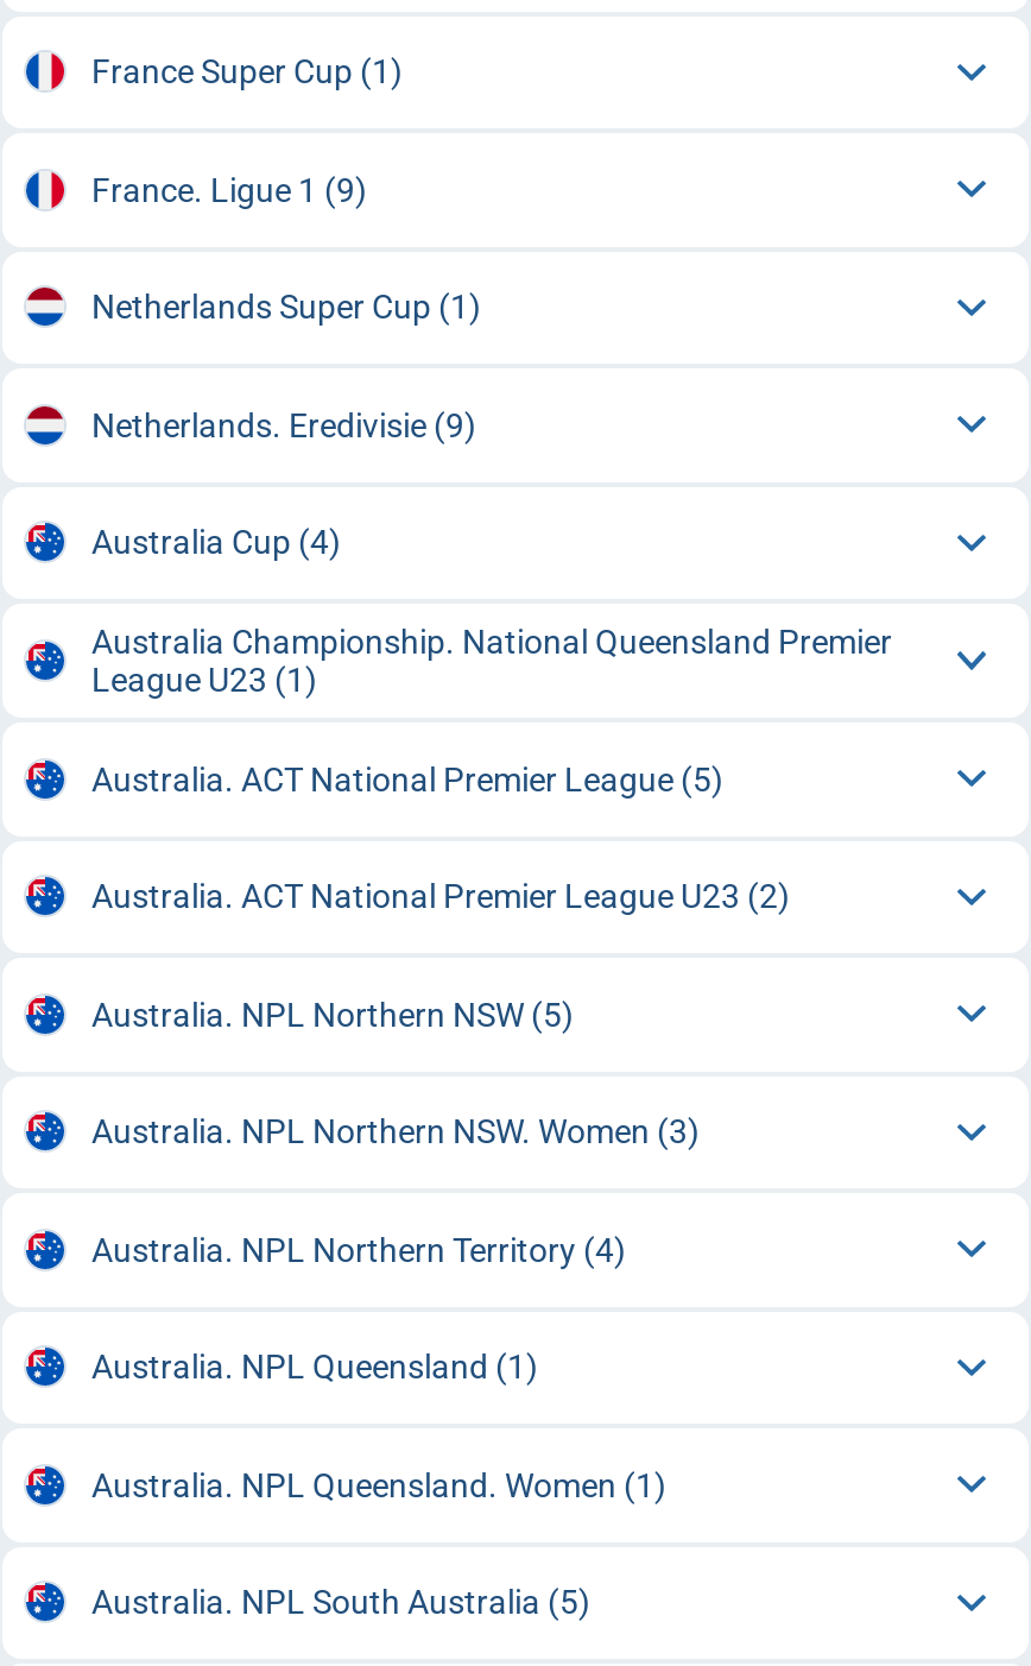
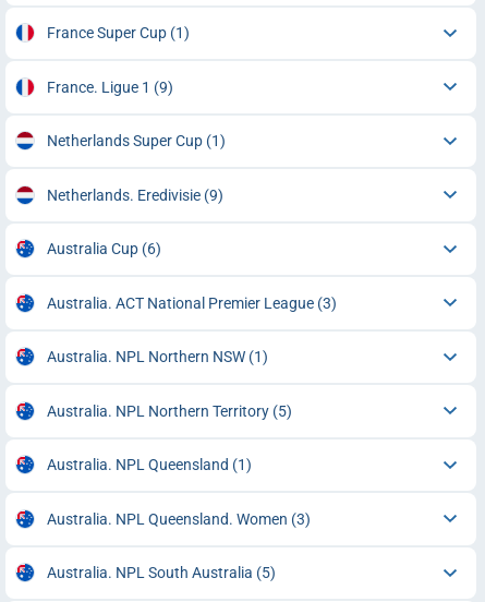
- Australia Cup (4)
- Australia Championship. National Queensland Premier
- League U23 (1)
- Australia. ACT National Premier League (5)
- Australia. ACT National Premier League U23 (2)
- Australia. NPL Northern NSW (5)
- Australia. NPL Northern NSW. Women (3)
- Australia. NPL Northern Territory (4)
+ Australia Cup (6)
+ Australia. ACT National Premier League (3)
+ Australia. NPL Northern NSW (1)
+ Australia. NPL Northern Territory (5)

- Australia. NPL Queensland. Women (1)
+ Australia. NPL Queensland. Women (3)
